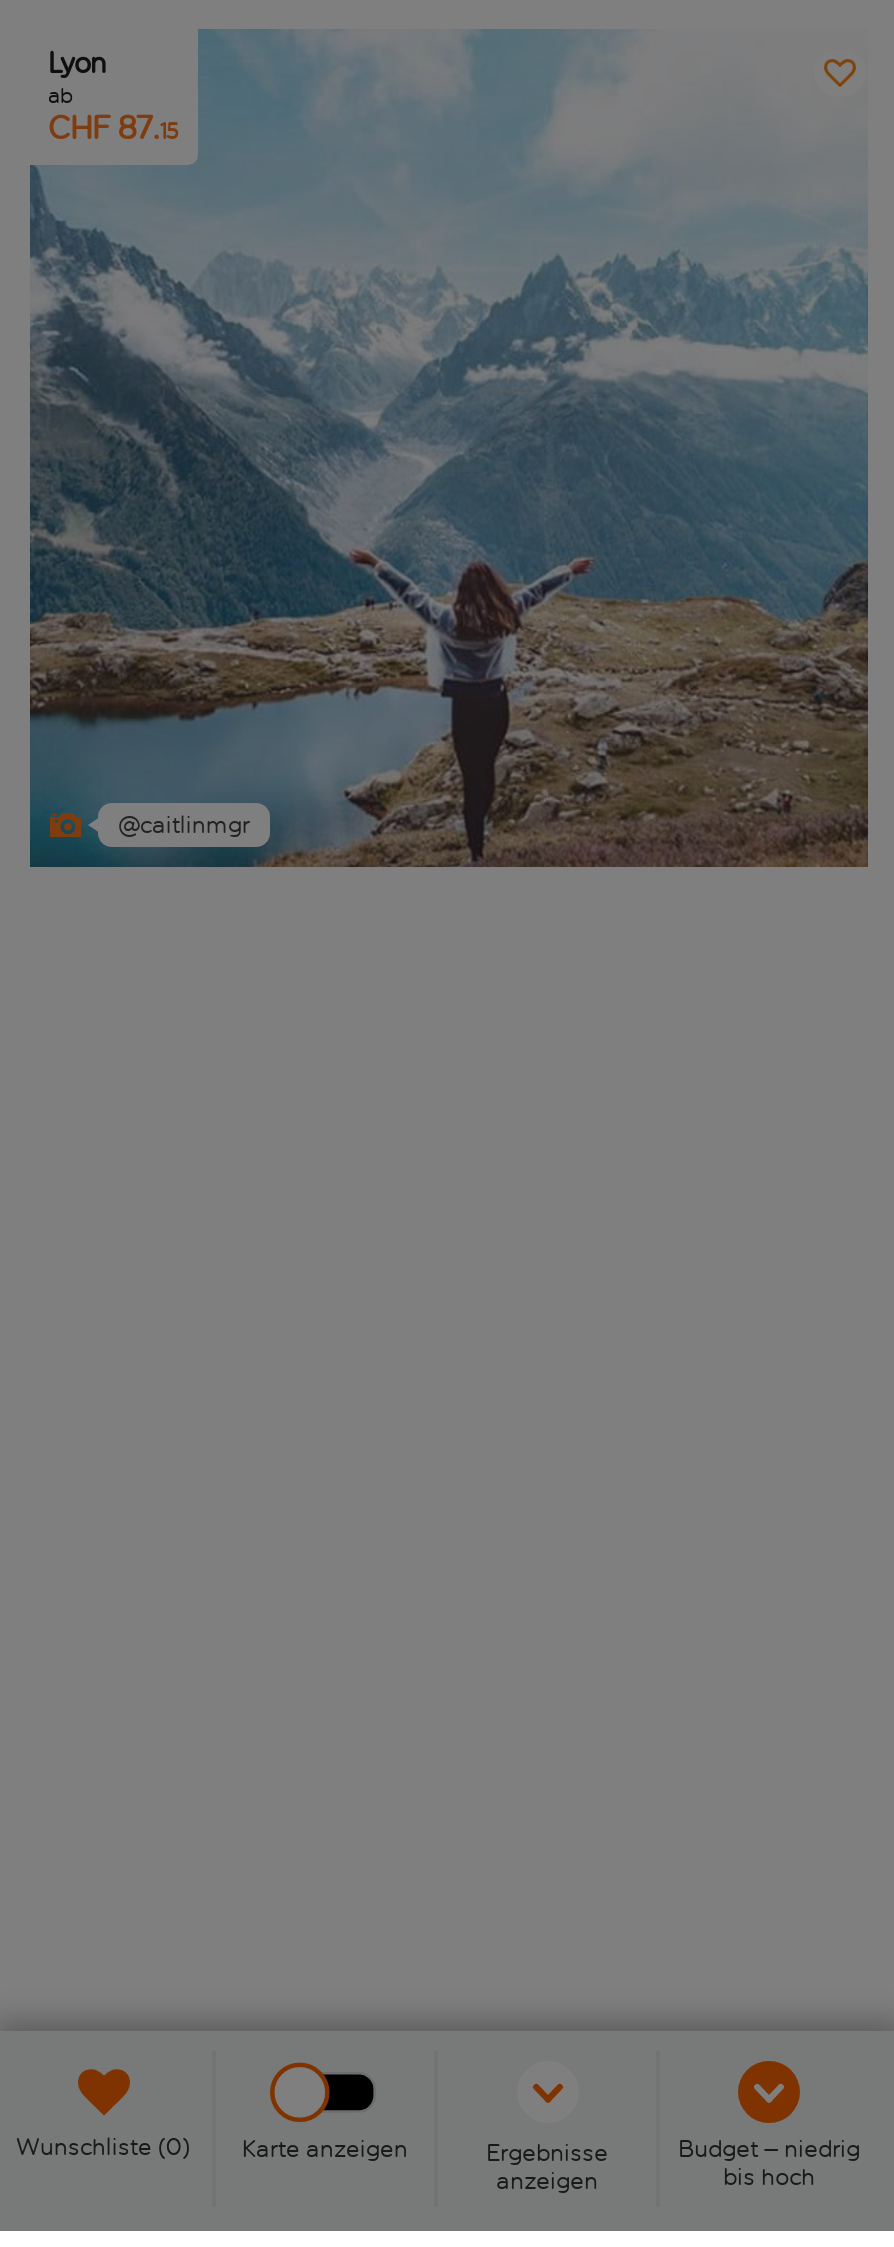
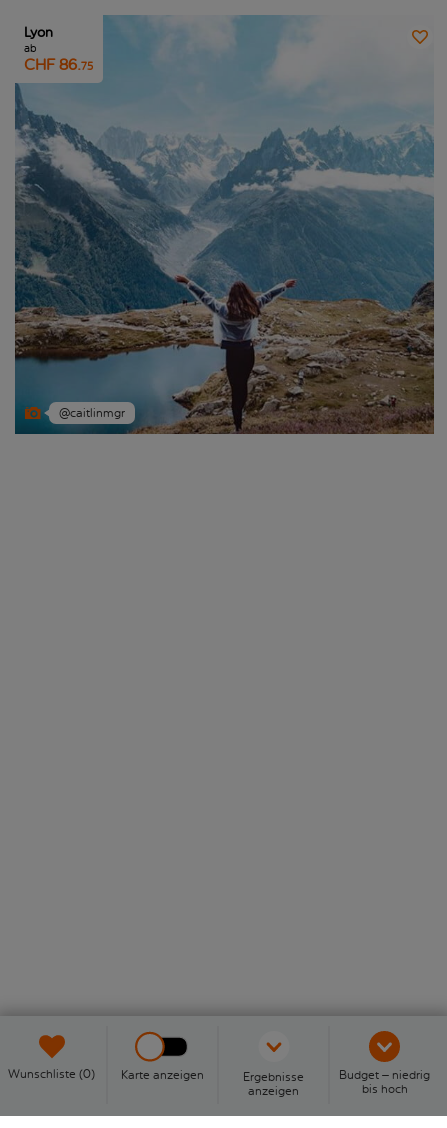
- CHF 87.15
+ CHF 86.75
